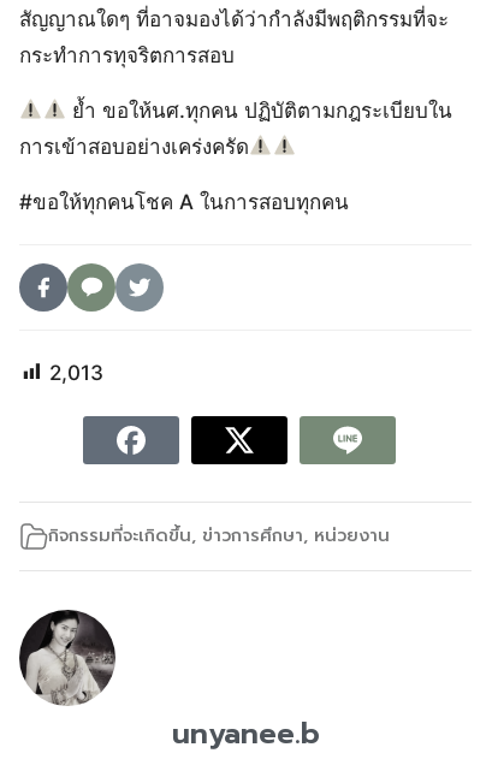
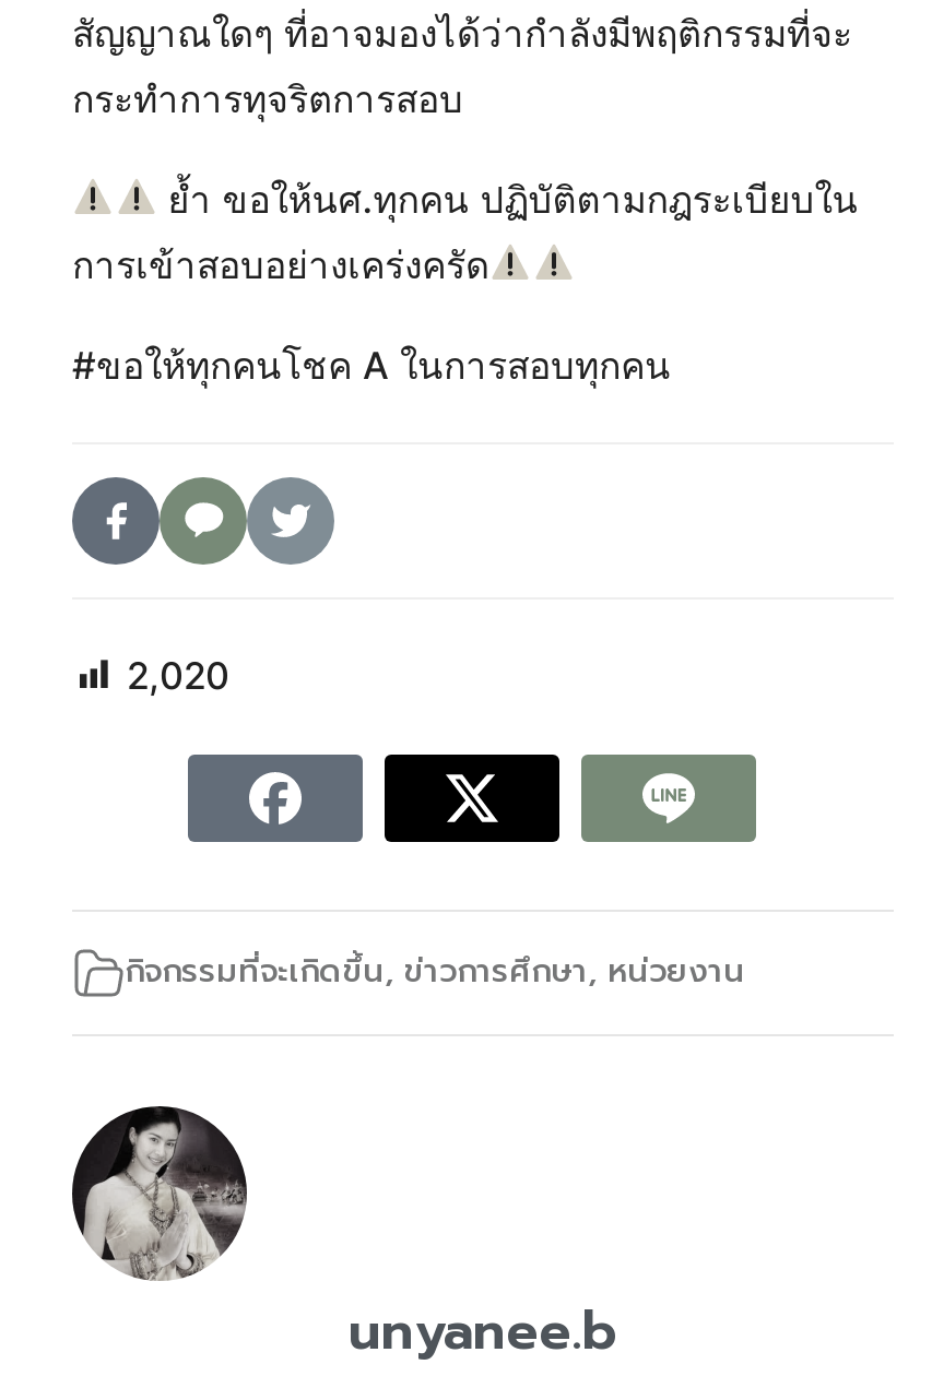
- 2,013
+ 2,020
